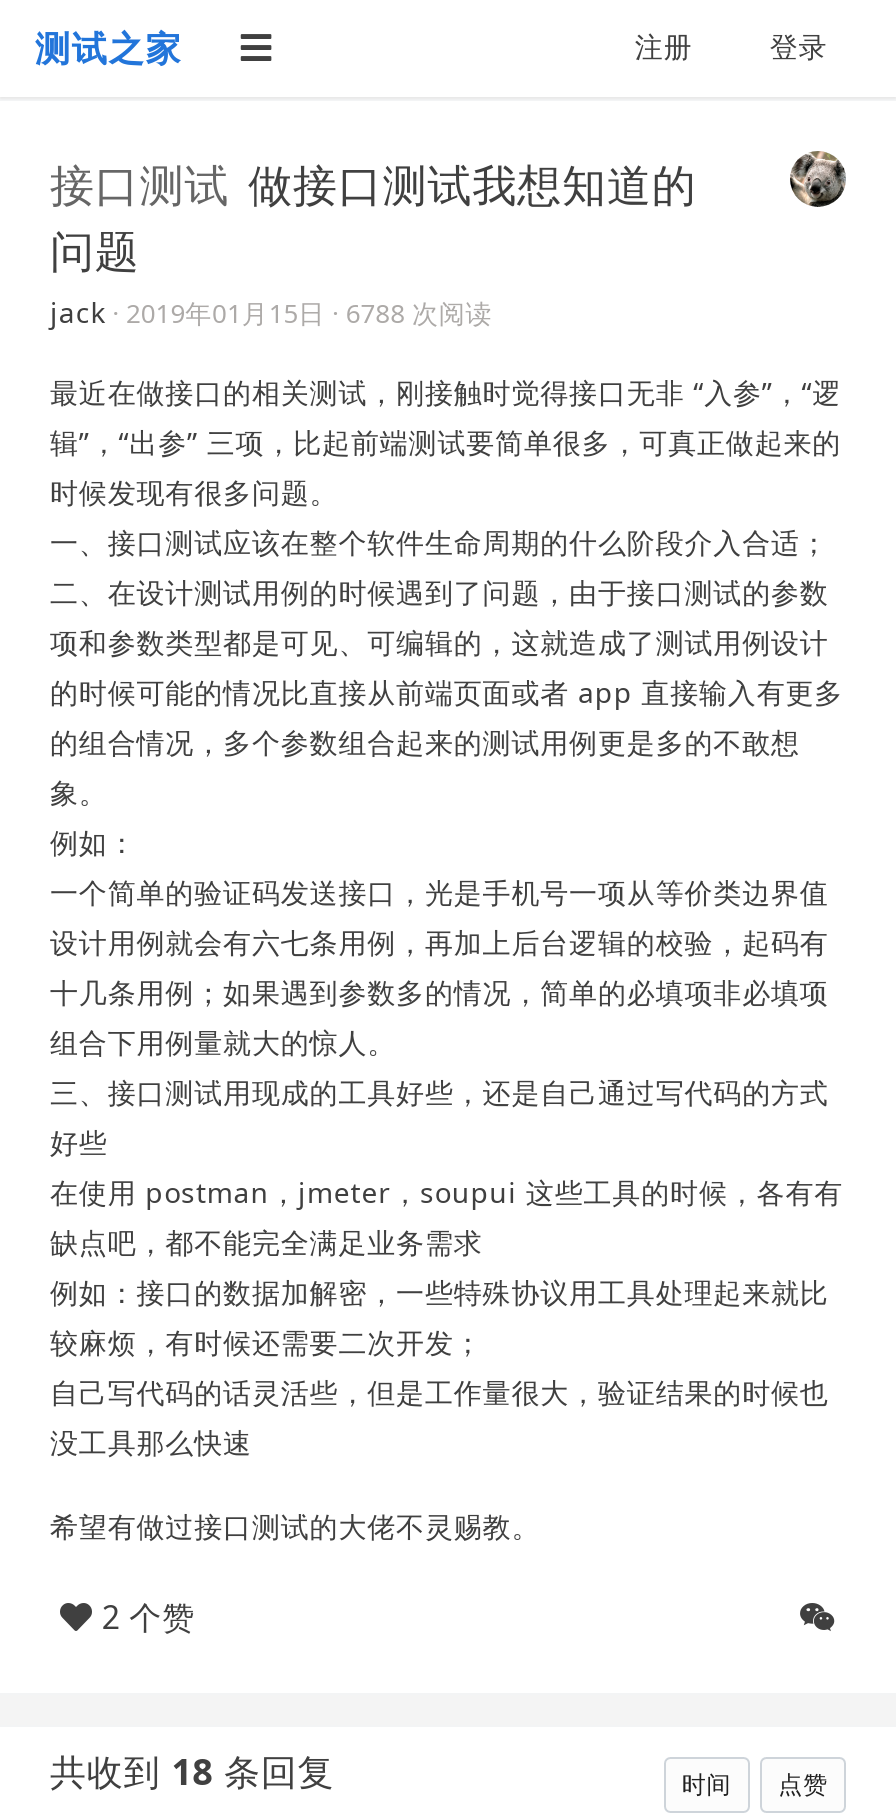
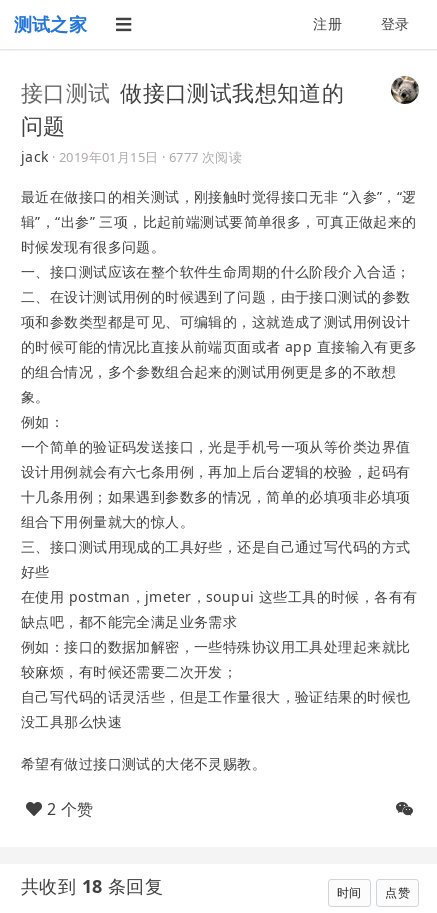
- jack · 2019年01月15日 · 6788 次阅读
+ jack · 2019年01月15日 · 6777 次阅读
